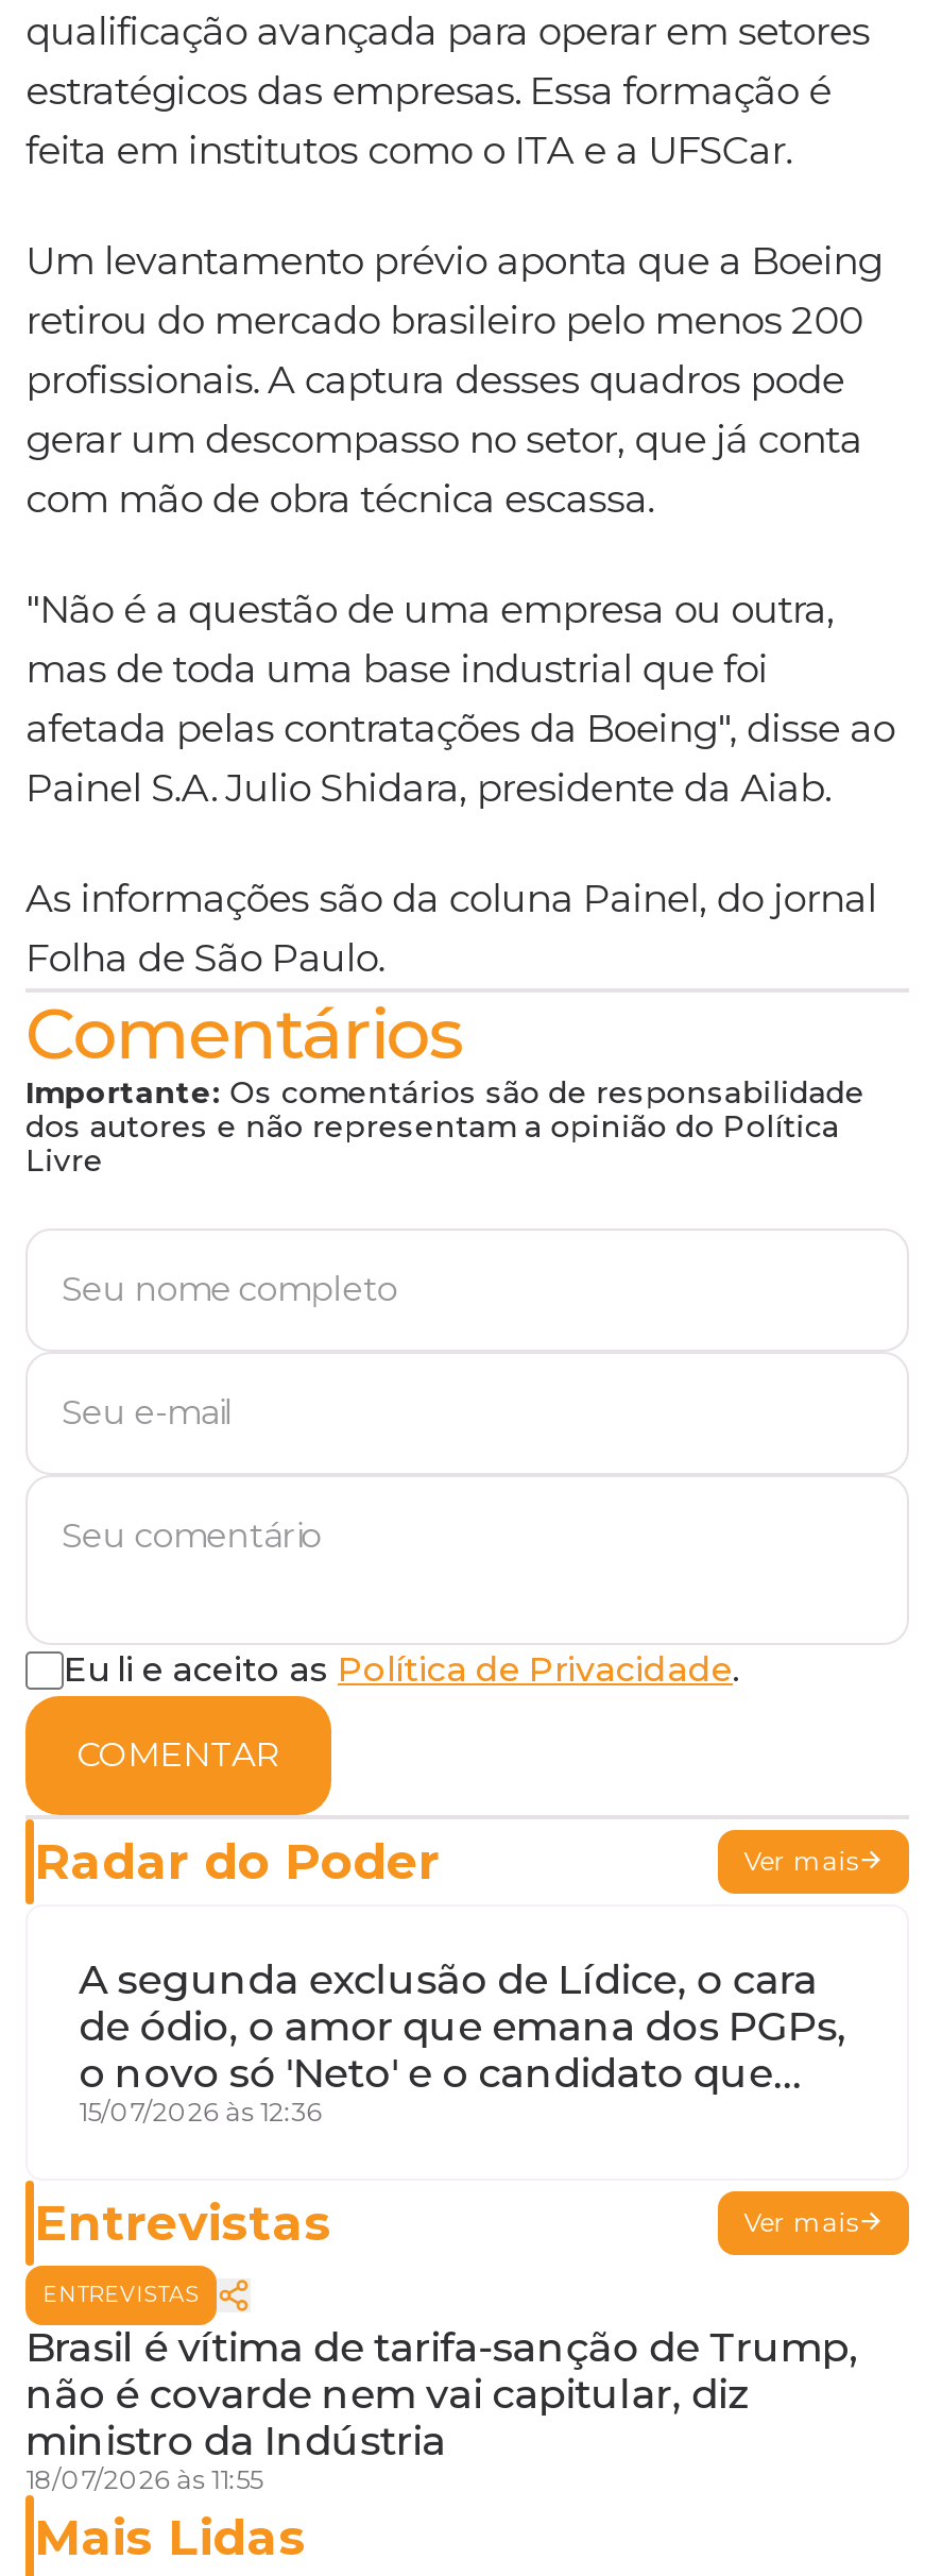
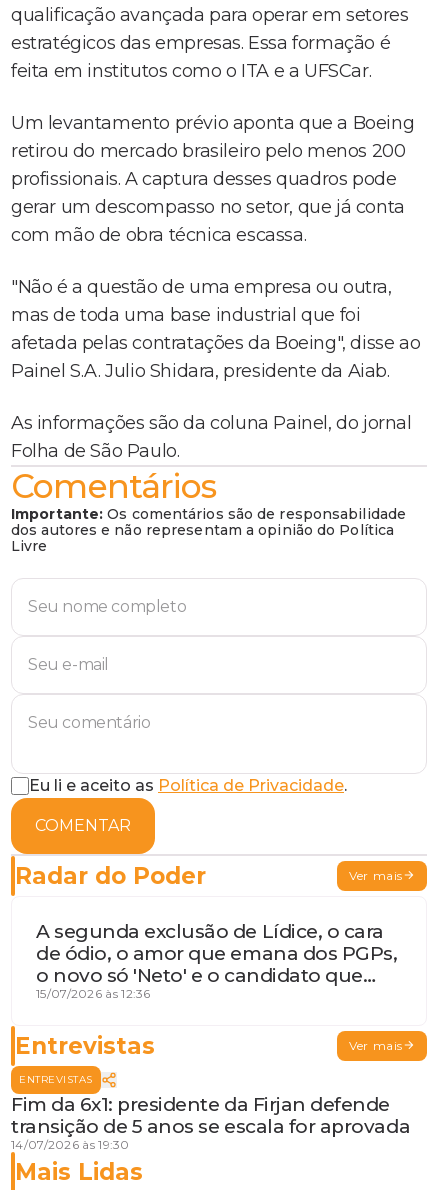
- Brasil é vítima de tarifa-sanção de Trump,
- não é covarde nem vai capitular, diz
- ministro da Indústria
- 18/07/2026 às 11:55
+ Fim da 6x1: presidente da Firjan defende
+ transição de 5 anos se escala for aprovada
+ 14/07/2026 às 19:30
